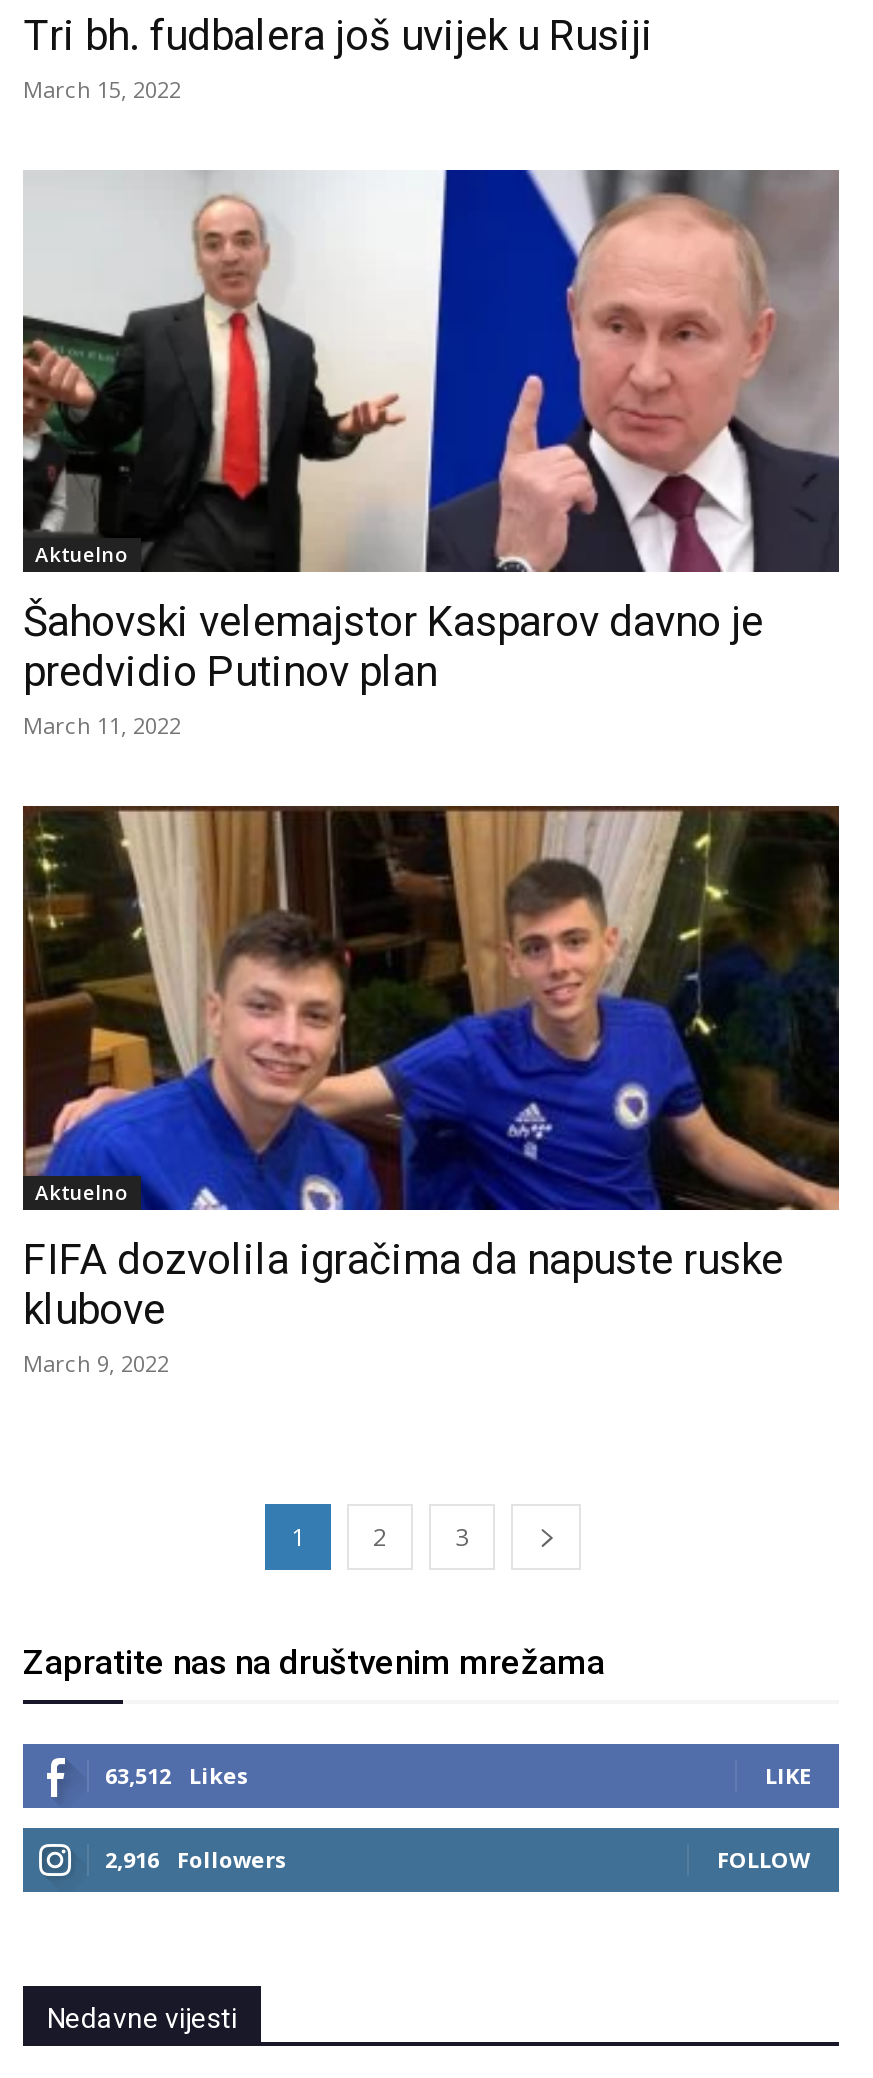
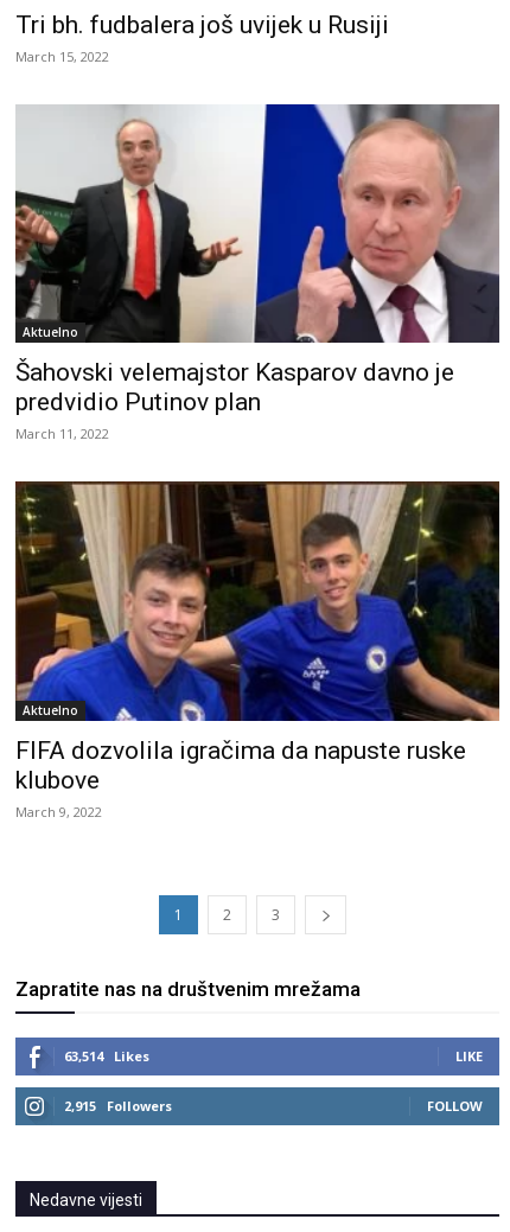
- 63,512 Likes
+ 63,514 Likes

- 2,916 Followers
+ 2,915 Followers
